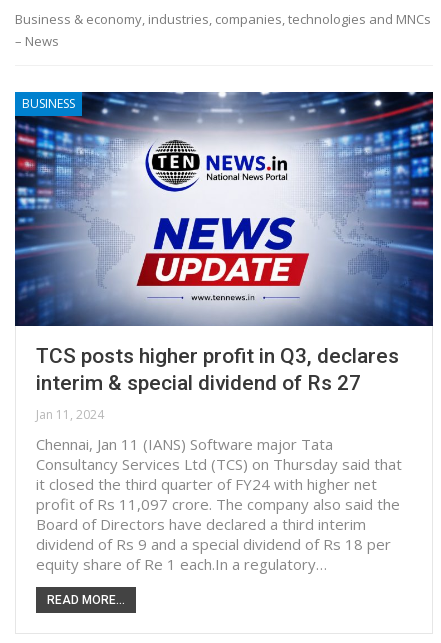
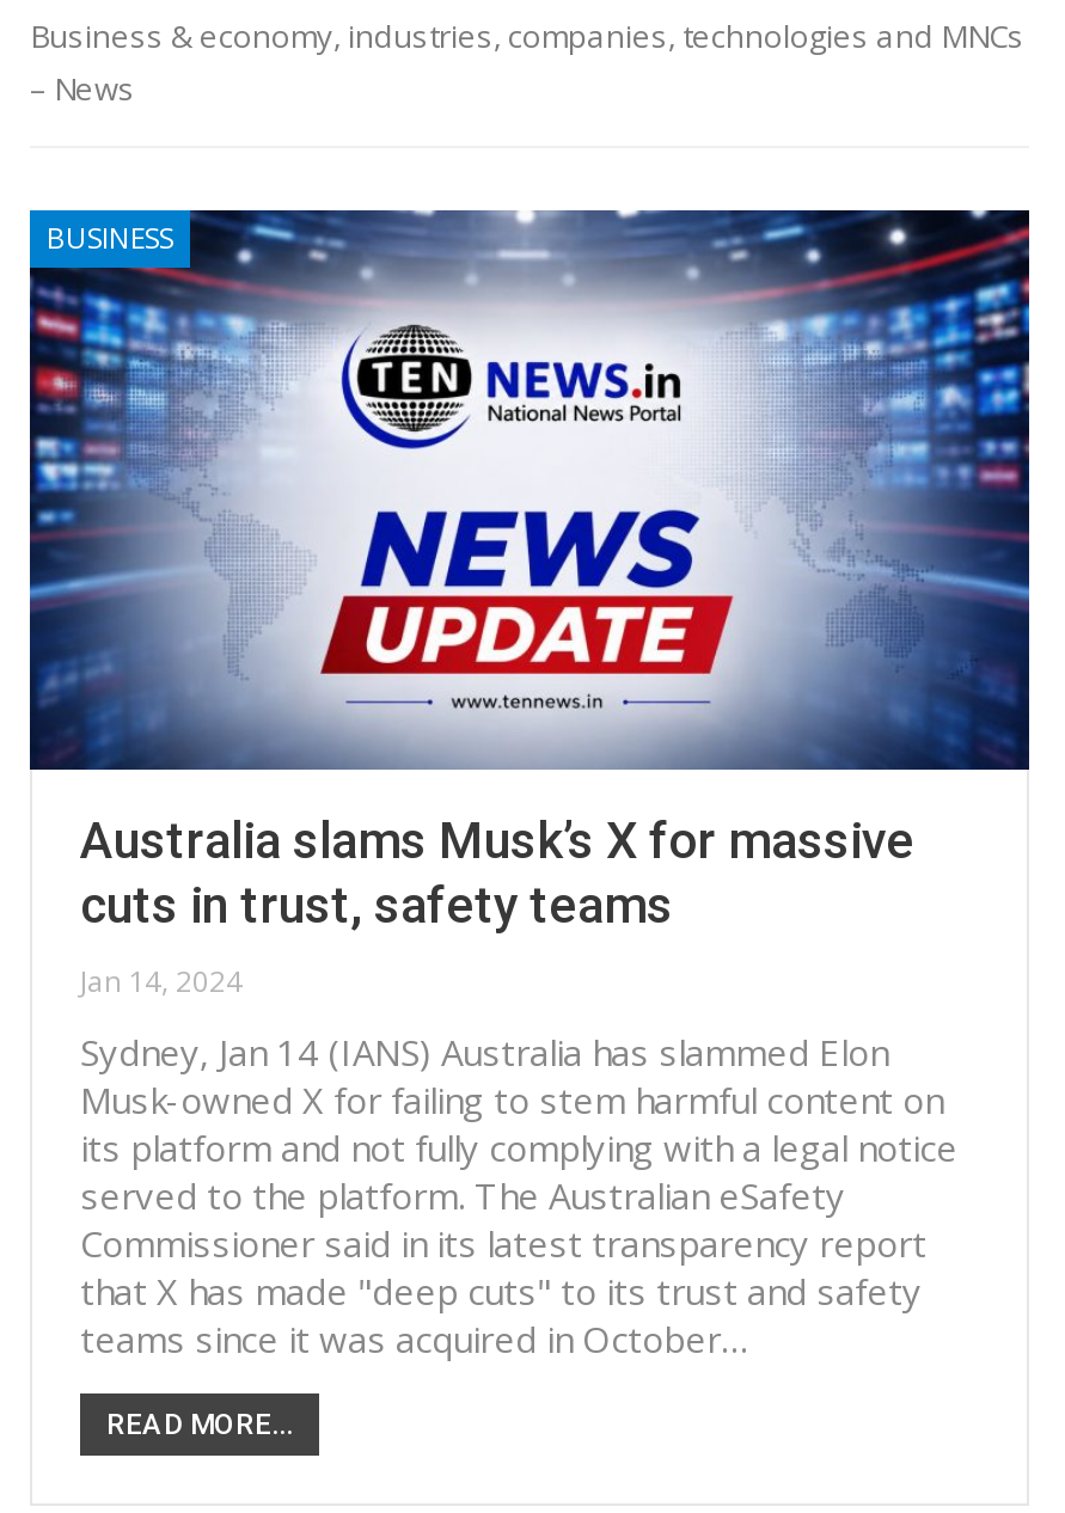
- TCS posts higher profit in Q3, declares
- interim & special dividend of Rs 27
+ Australia slams Musk’s X for massive
+ cuts in trust, safety teams

- Jan 11, 2024
+ Jan 14, 2024

- Chennai, Jan 11 (IANS) Software major Tata
- Consultancy Services Ltd (TCS) on Thursday said that
- it closed the third quarter of FY24 with higher net
- profit of Rs 11,097 crore. The company also said the
- Board of Directors have declared a third interim
- dividend of Rs 9 and a special dividend of Rs 18 per
- equity share of Re 1 each.In a regulatory…
+ Sydney, Jan 14 (IANS) Australia has slammed Elon
+ Musk-owned X for failing to stem harmful content on
+ its platform and not fully complying with a legal notice
+ served to the platform. The Australian eSafety
+ Commissioner said in its latest transparency report
+ that X has made "deep cuts" to its trust and safety
+ teams since it was acquired in October…
